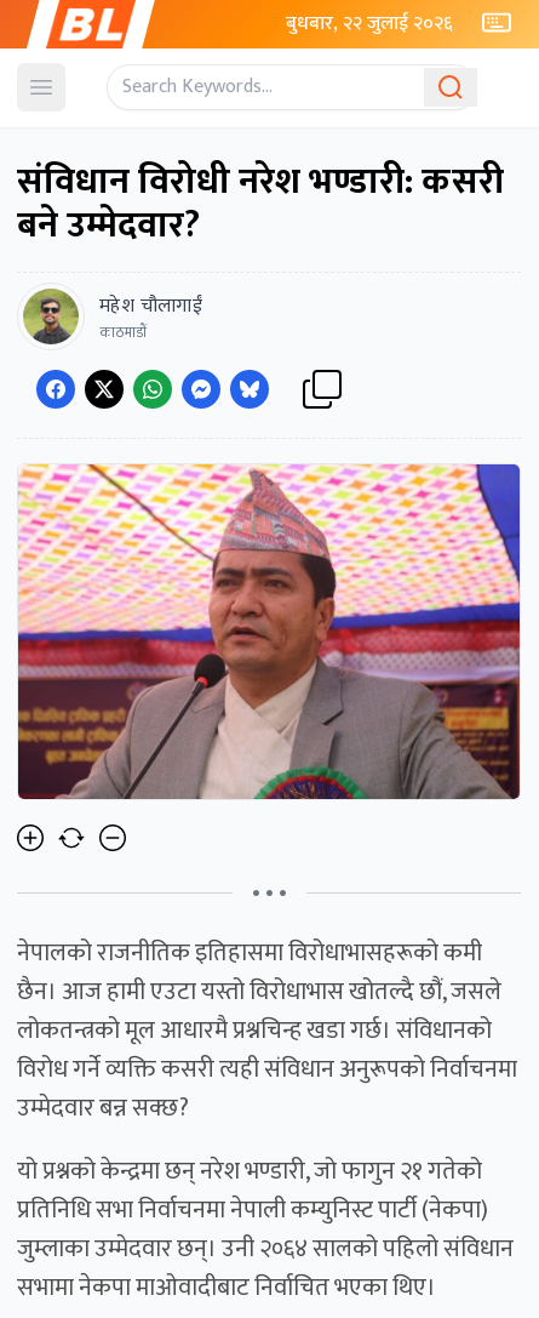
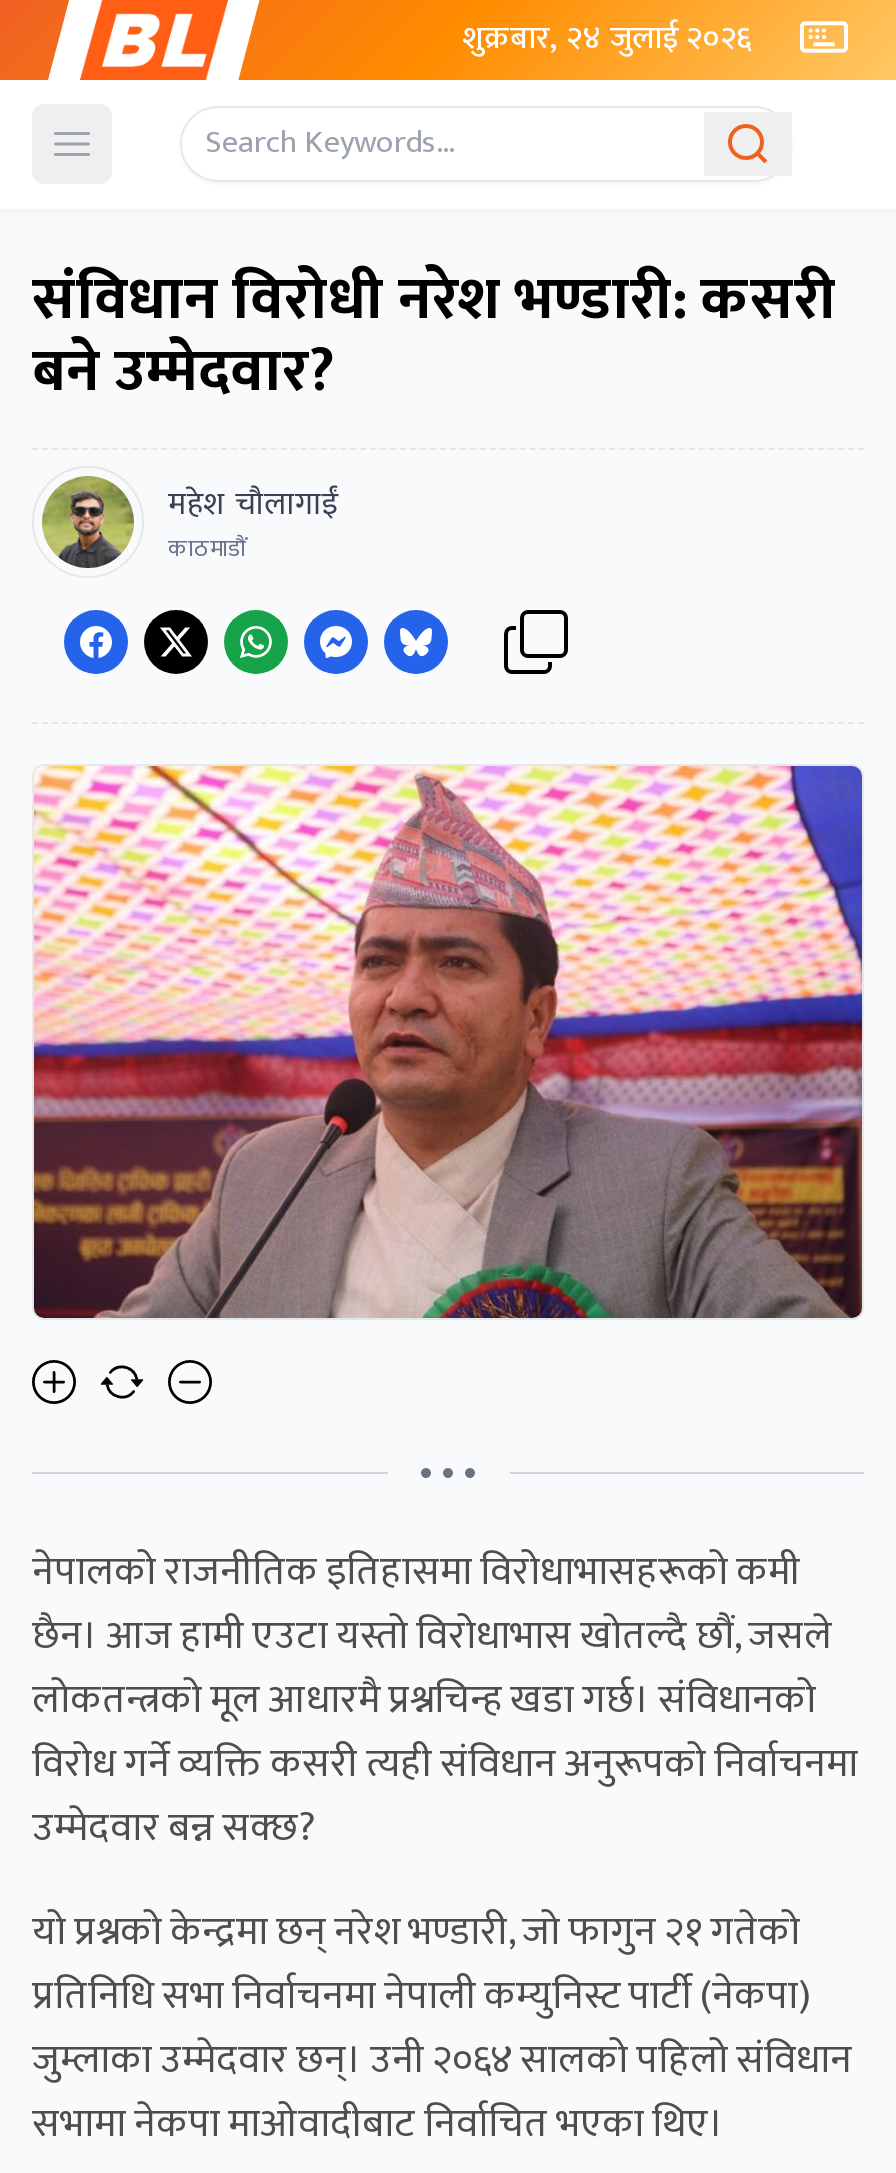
- बुधबार, २२ जुलाई २०२६
+ शुक्रबार, २४ जुलाई २०२६
